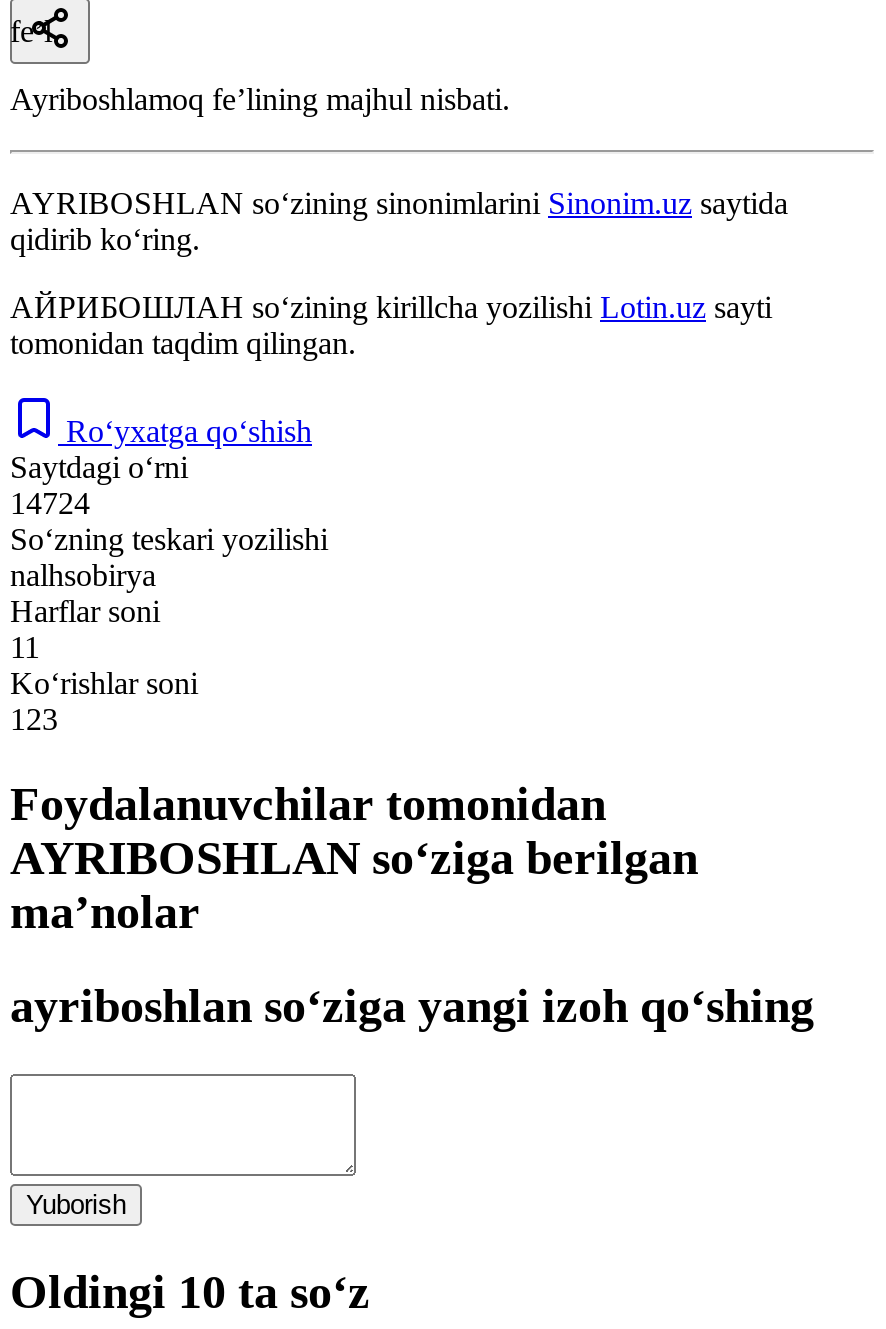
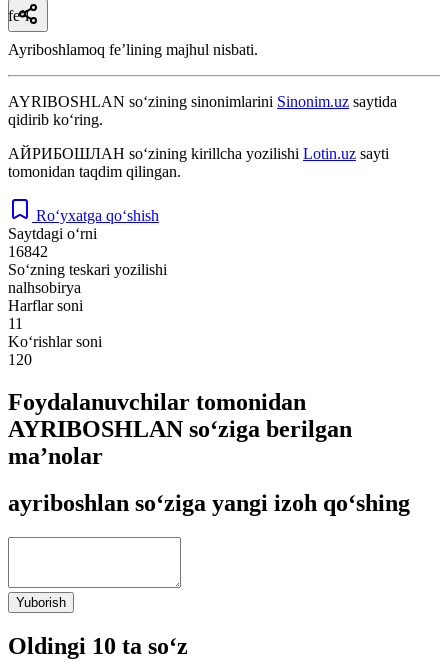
- 14724
+ 16842

- 123
+ 120
